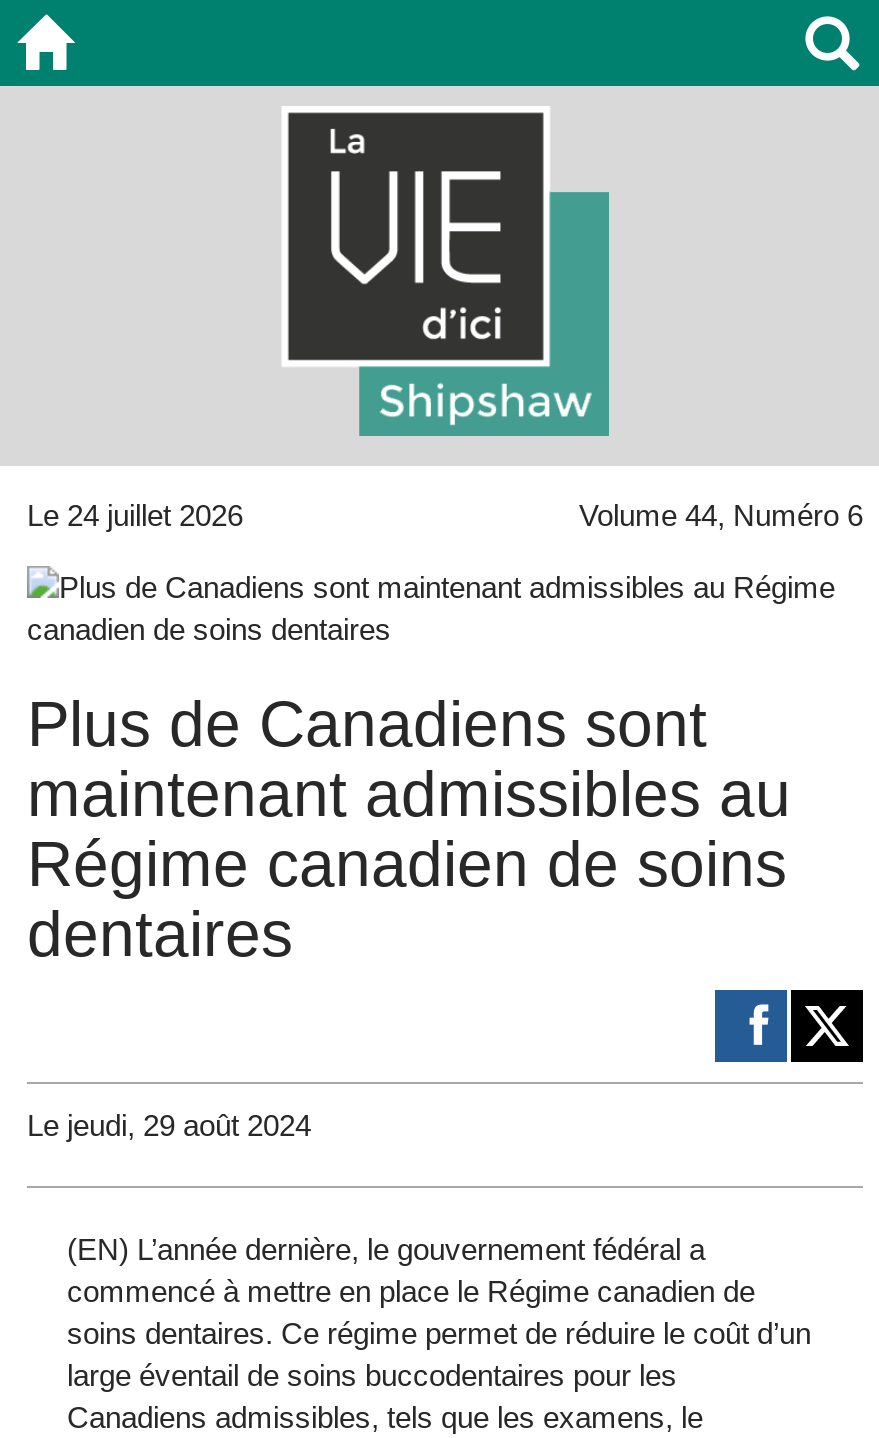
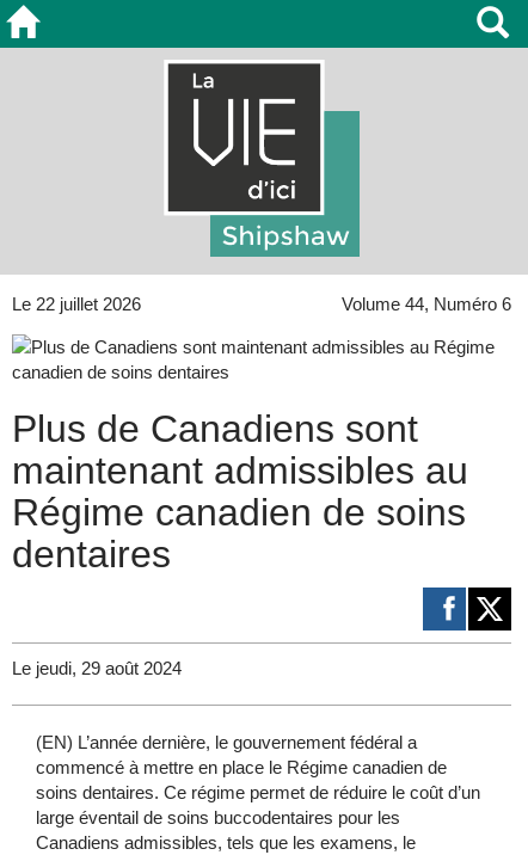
- Le 24 juillet 2026
+ Le 22 juillet 2026
